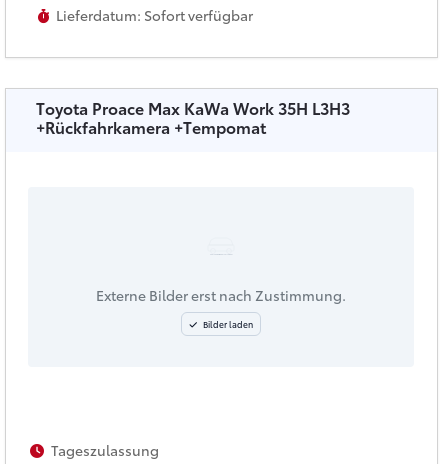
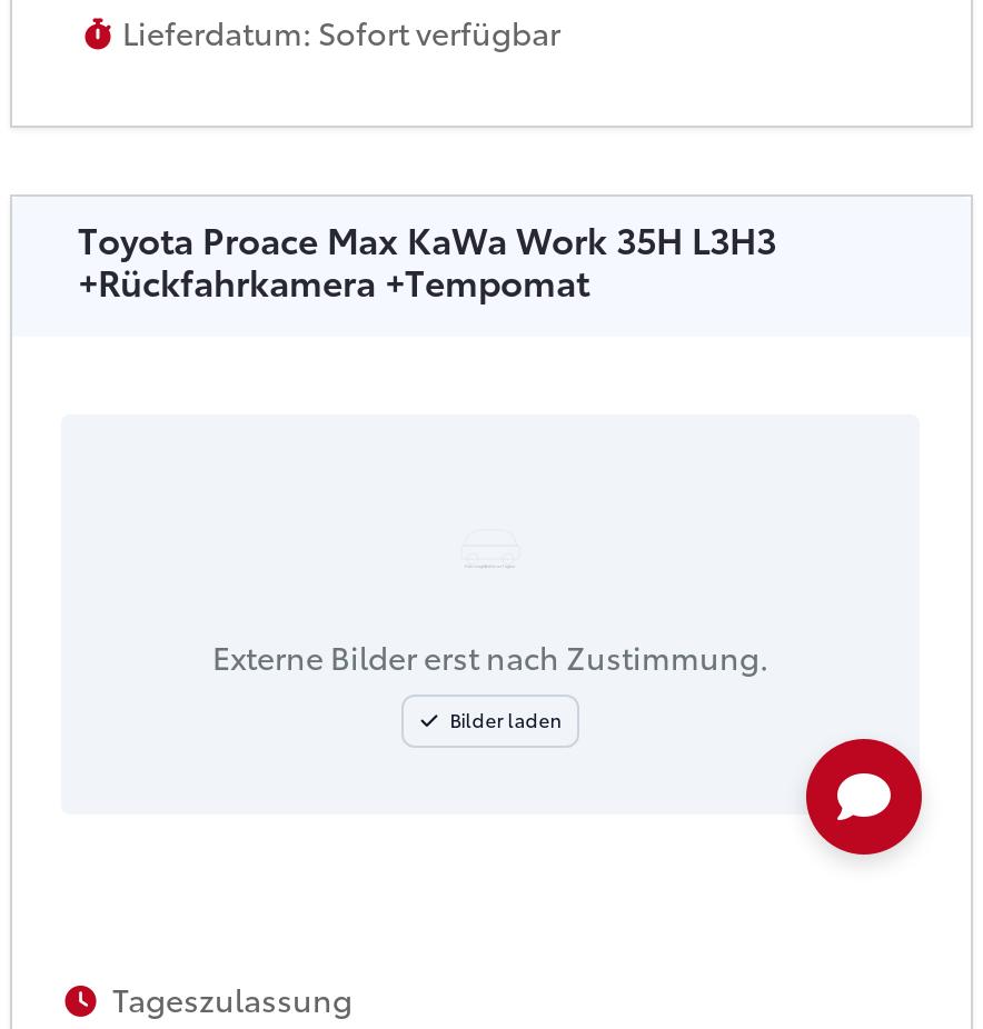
+ [image]
